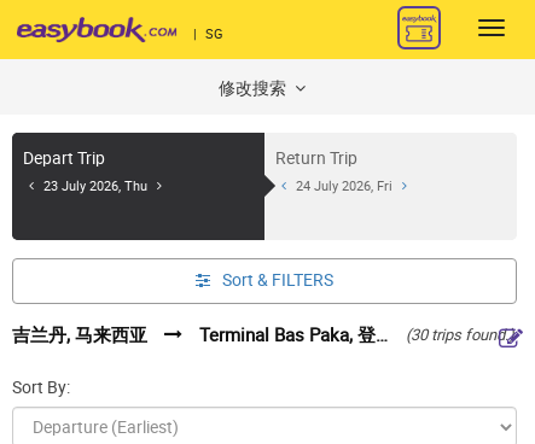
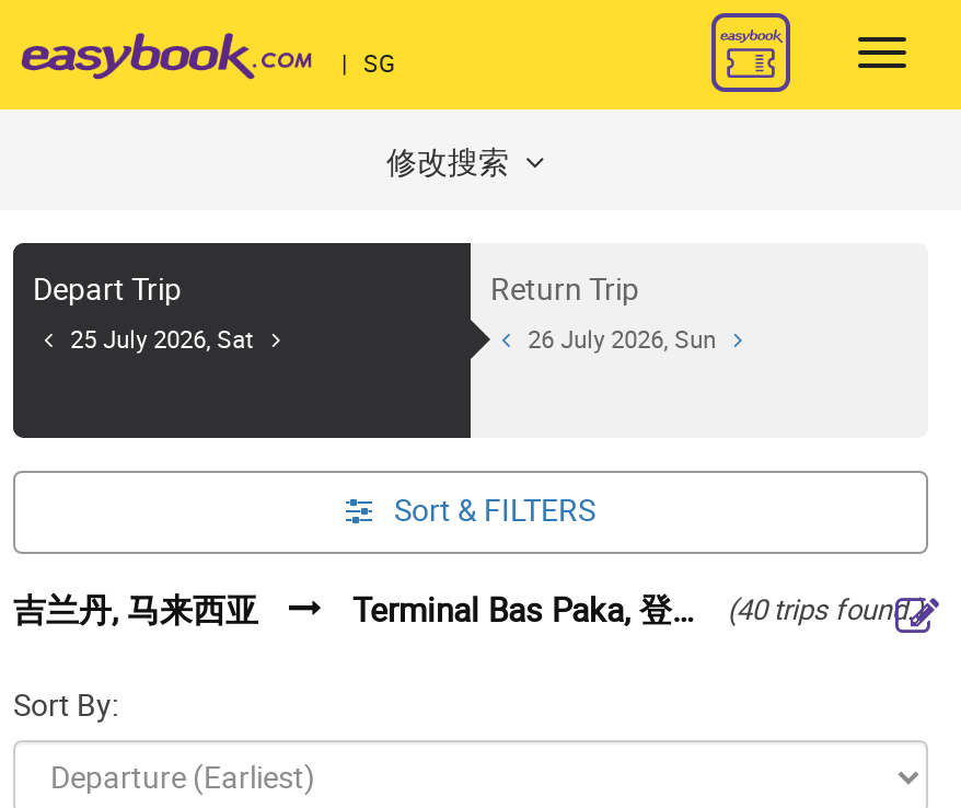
- 23 July 2026, Thu
+ 25 July 2026, Sat

- 24 July 2026, Fri
+ 26 July 2026, Sun

- (30 trips found.)
+ (40 trips found.)
